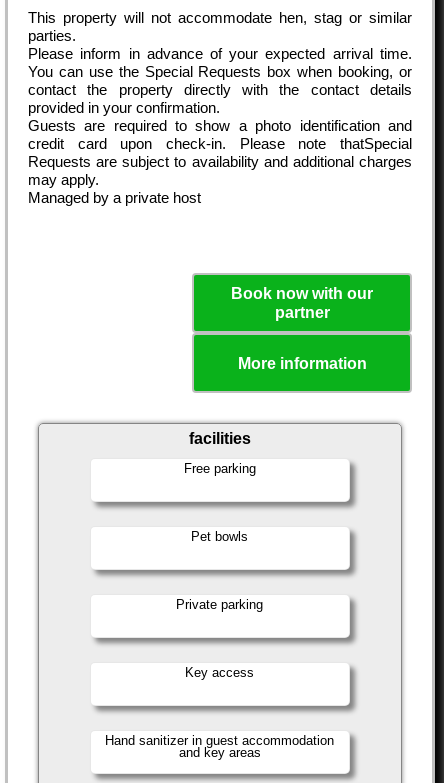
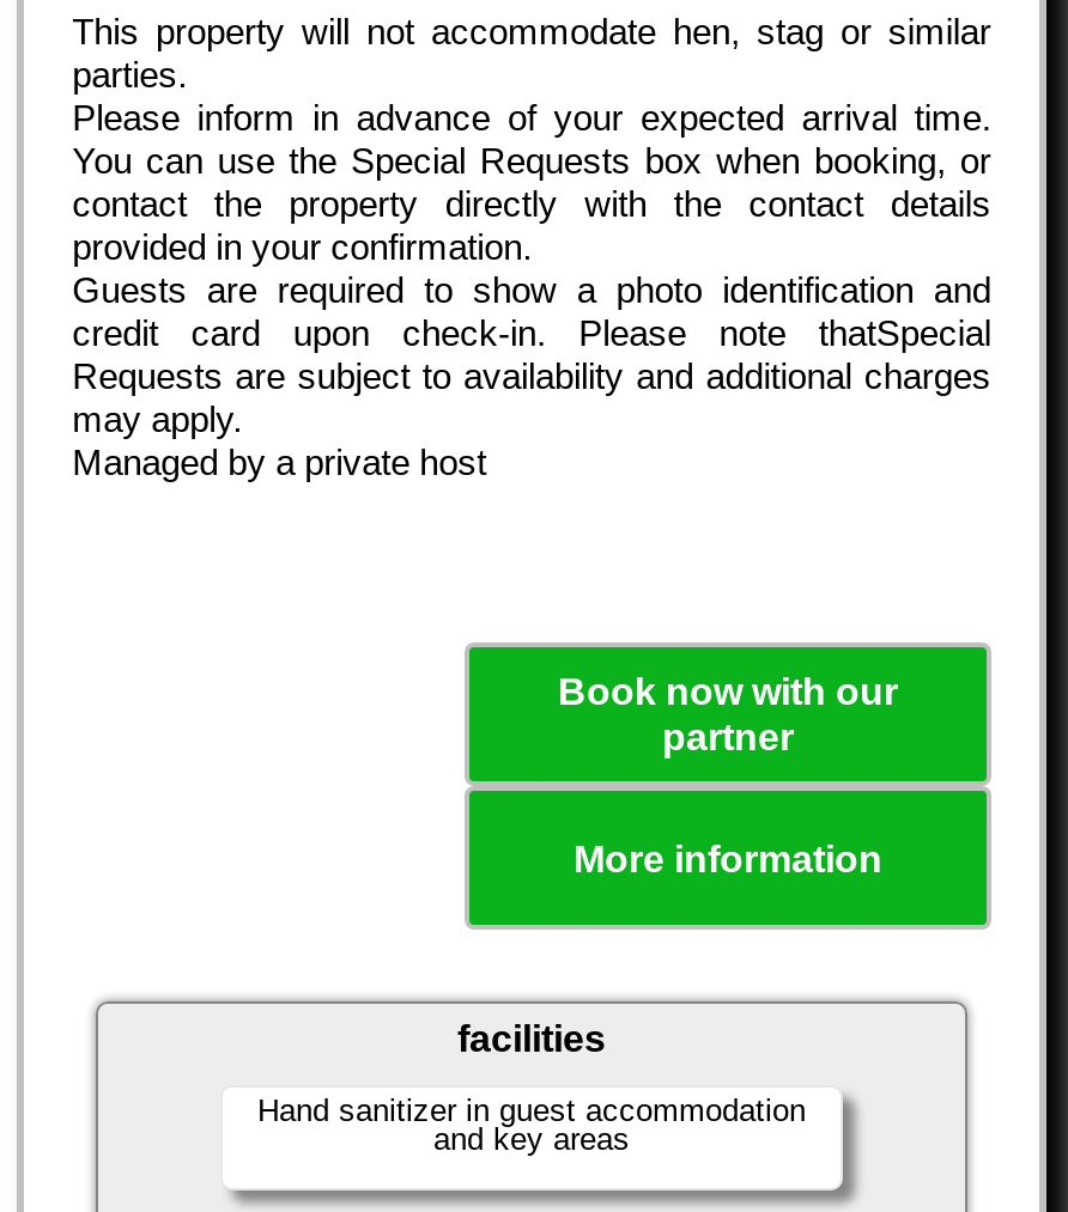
- Free parking

- Pet bowls

- Private parking

- Key access
